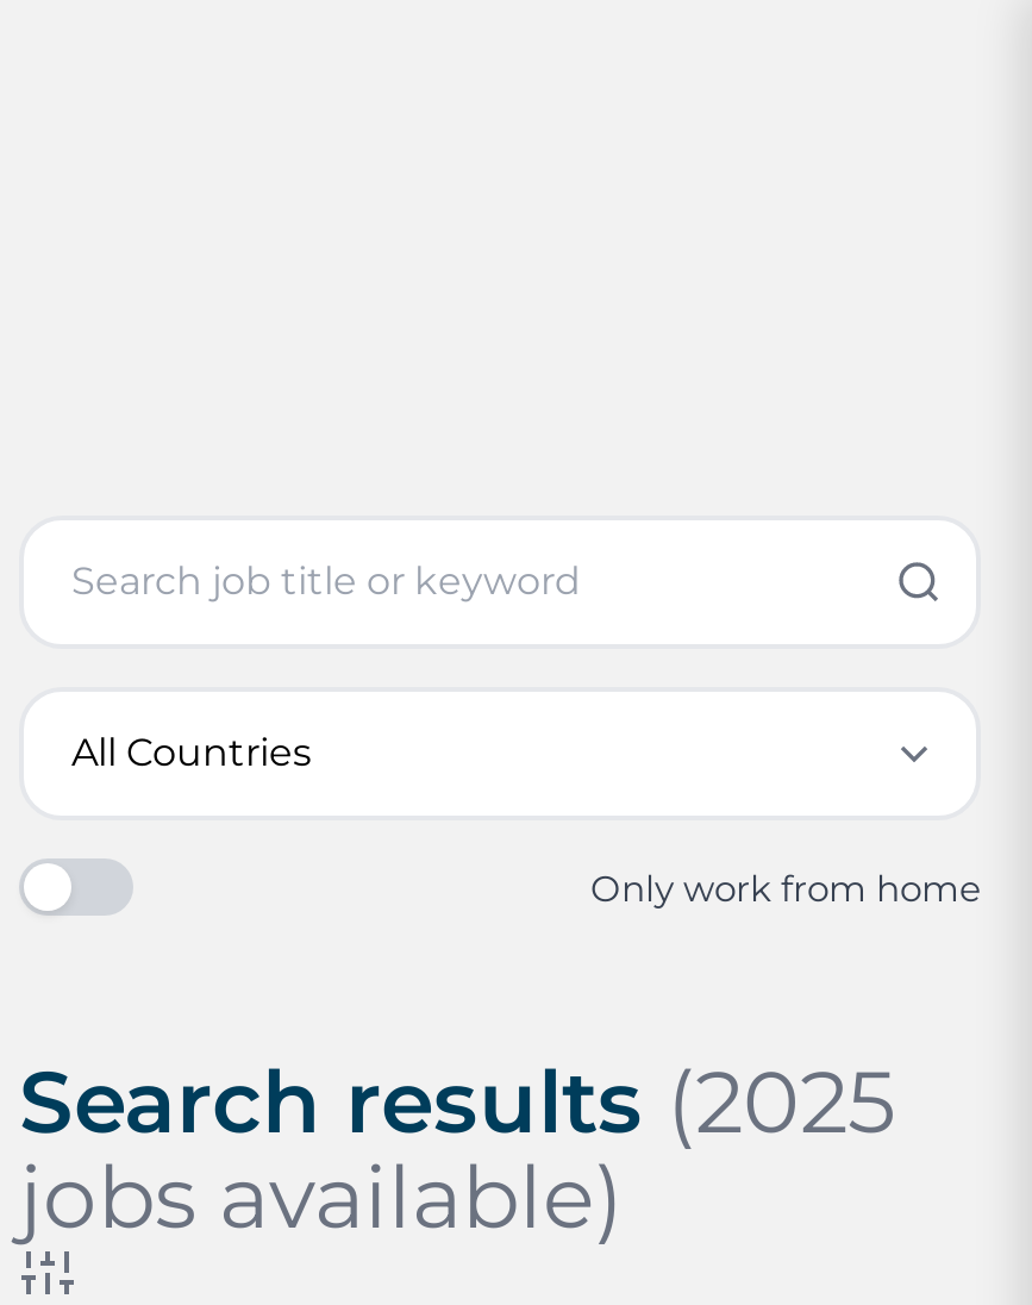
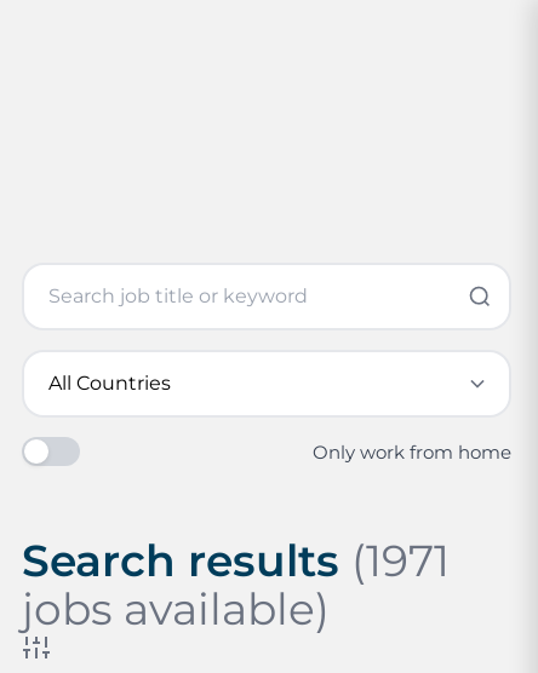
- Search results (2025
+ Search results (1971
